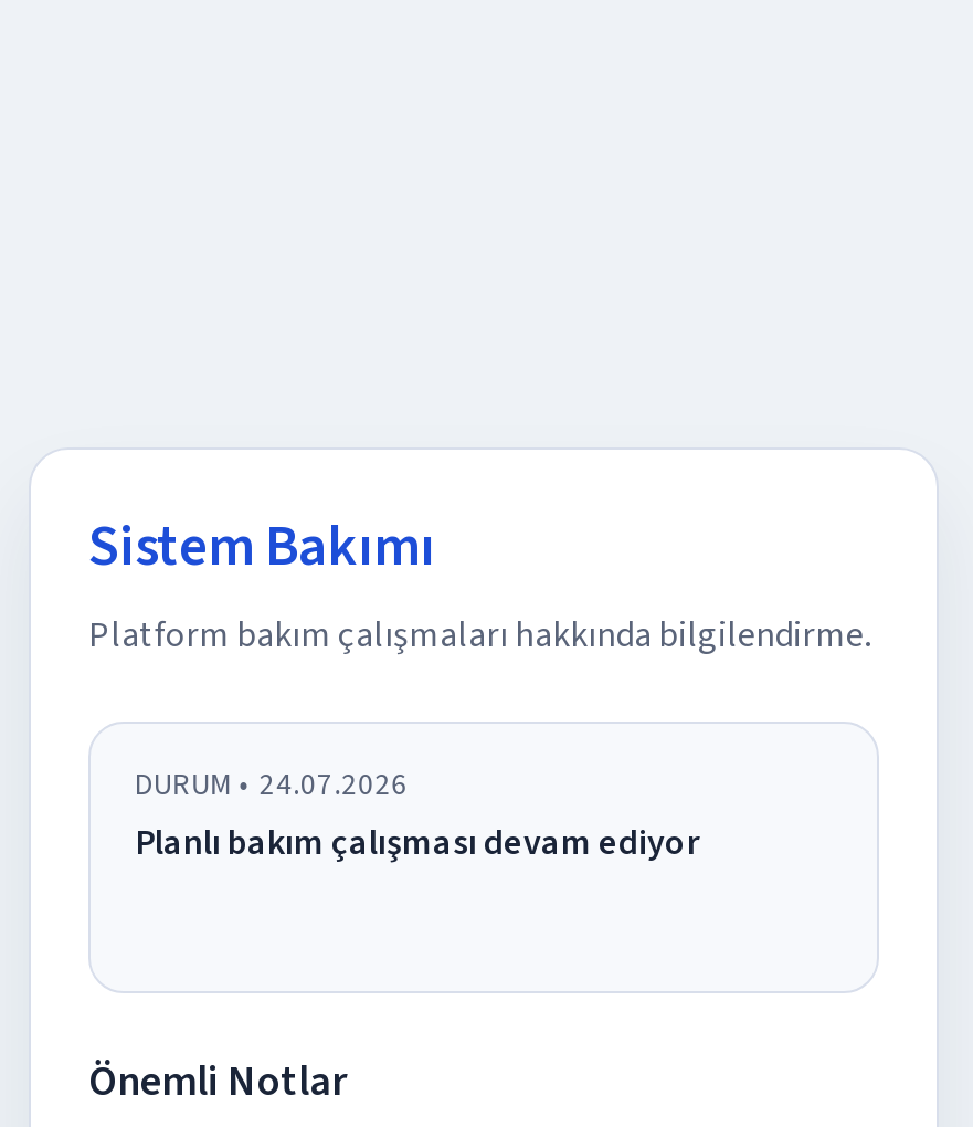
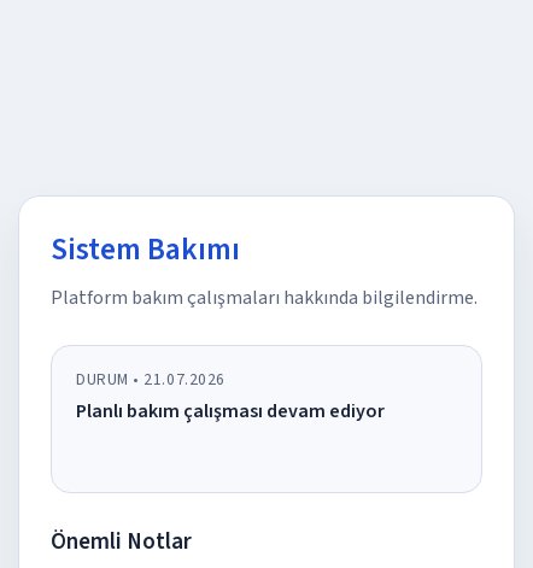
- DURUM • 24.07.2026
+ DURUM • 21.07.2026
